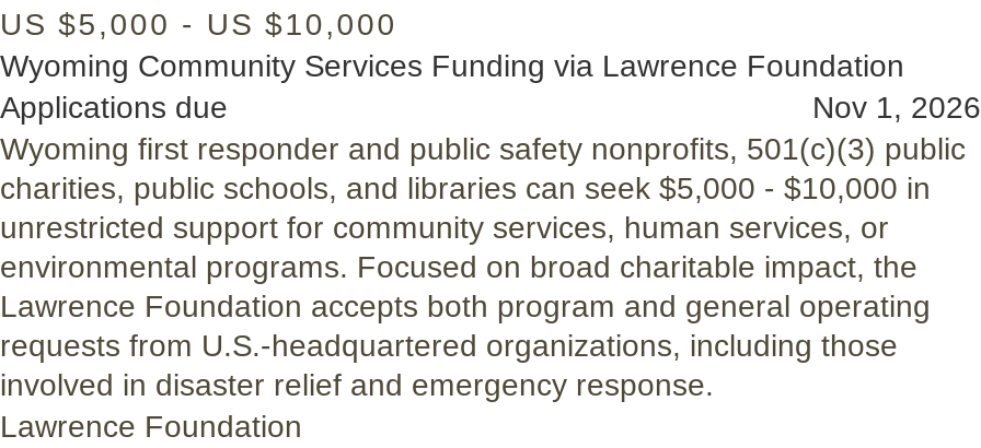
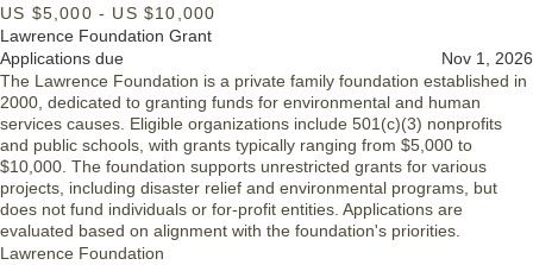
- Wyoming Community Services Funding via Lawrence Foundation
+ Lawrence Foundation Grant

- Wyoming first responder and public safety nonprofits, 501(c)(3) public
- charities, public schools, and libraries can seek $5,000 - $10,000 in
- unrestricted support for community services, human services, or
- environmental programs. Focused on broad charitable impact, the
- Lawrence Foundation accepts both program and general operating
- requests from U.S.-headquartered organizations, including those
- involved in disaster relief and emergency response.
+ The Lawrence Foundation is a private family foundation established in
+ 2000, dedicated to granting funds for environmental and human
+ services causes. Eligible organizations include 501(c)(3) nonprofits
+ and public schools, with grants typically ranging from $5,000 to
+ $10,000. The foundation supports unrestricted grants for various
+ projects, including disaster relief and environmental programs, but
+ does not fund individuals or for-profit entities. Applications are
+ evaluated based on alignment with the foundation's priorities.
